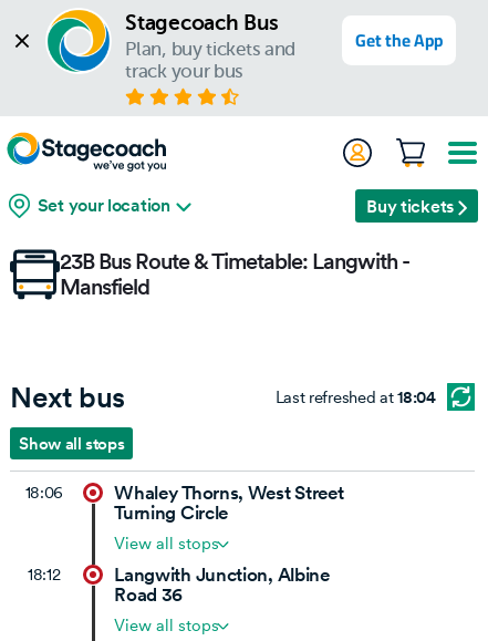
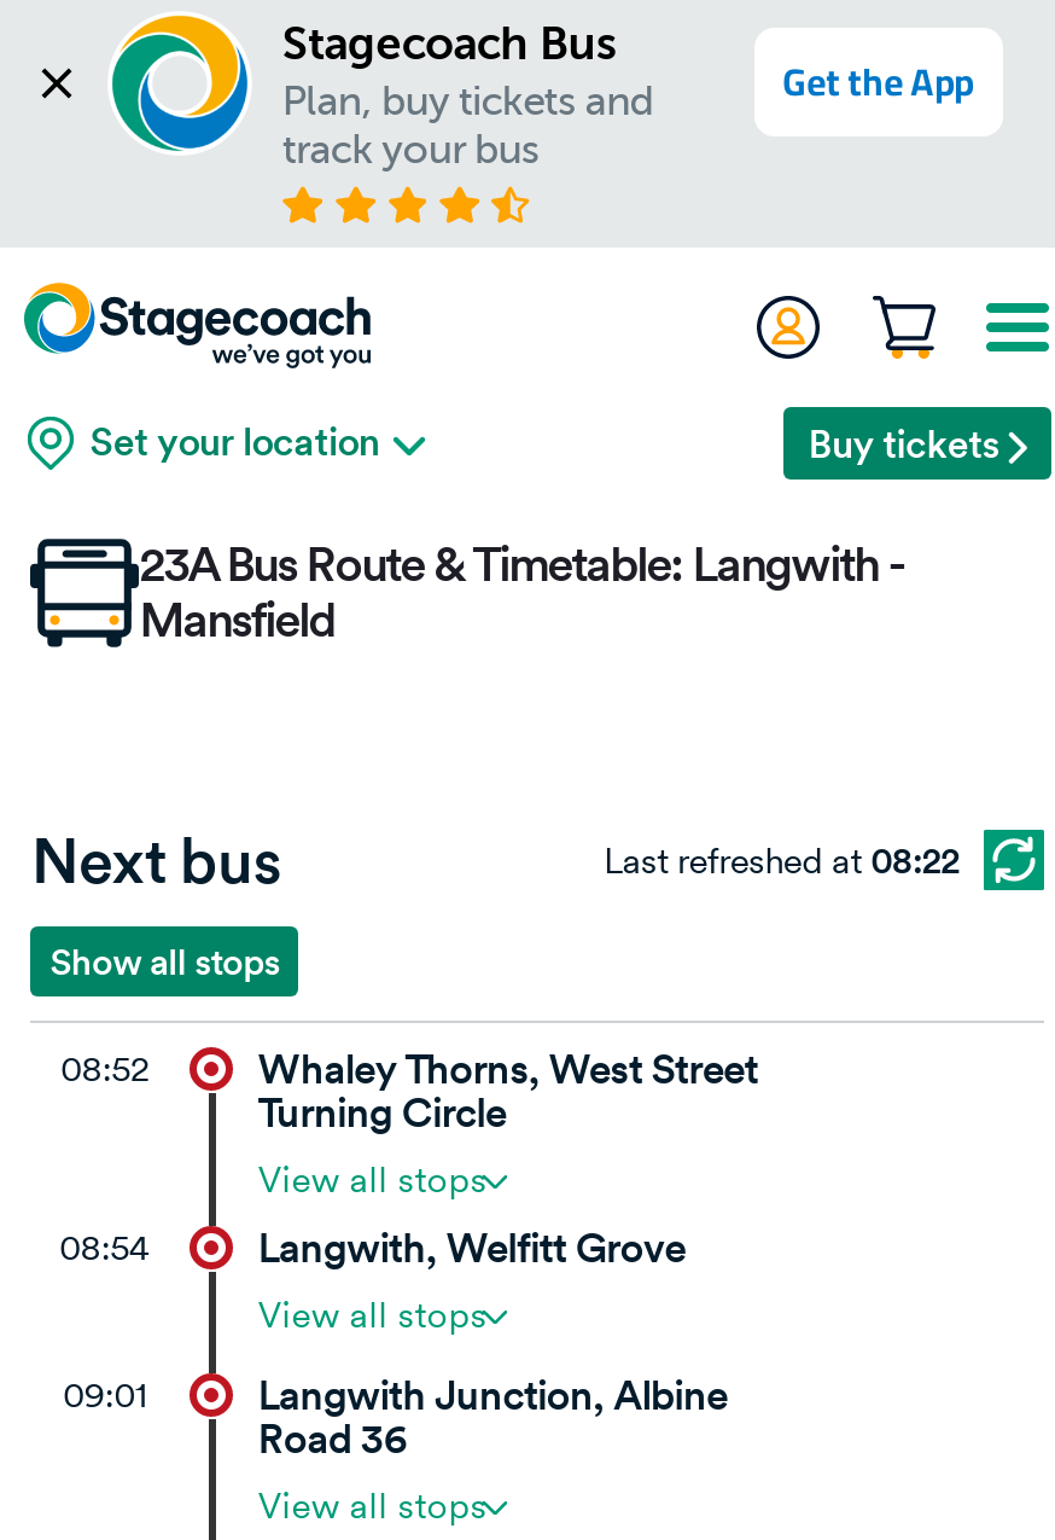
- 23B Bus Route & Timetable: Langwith -
+ 23A Bus Route & Timetable: Langwith -

- Last refreshed at 18:04
+ Last refreshed at 08:22

- 18:06
+ 08:52

- 18:12
+ 08:54
+ Langwith, Welfitt Grove
+ View all stops
+ 09:01
